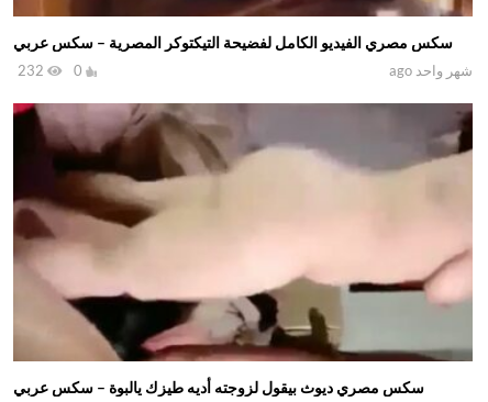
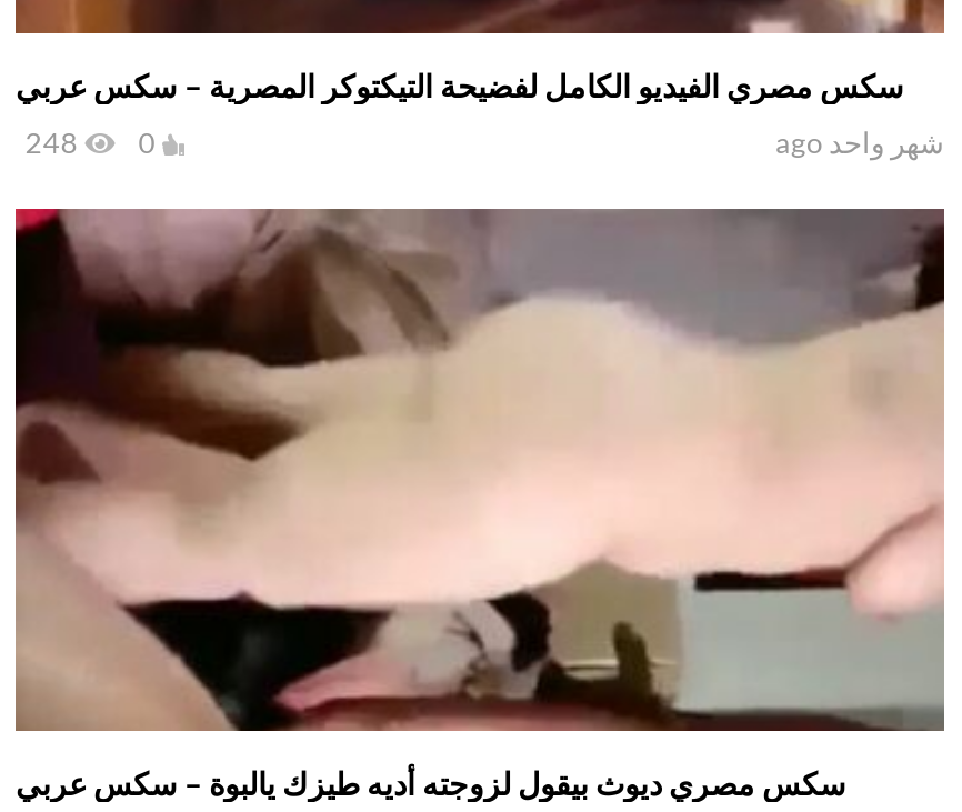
- 232 0
+ 248 0
